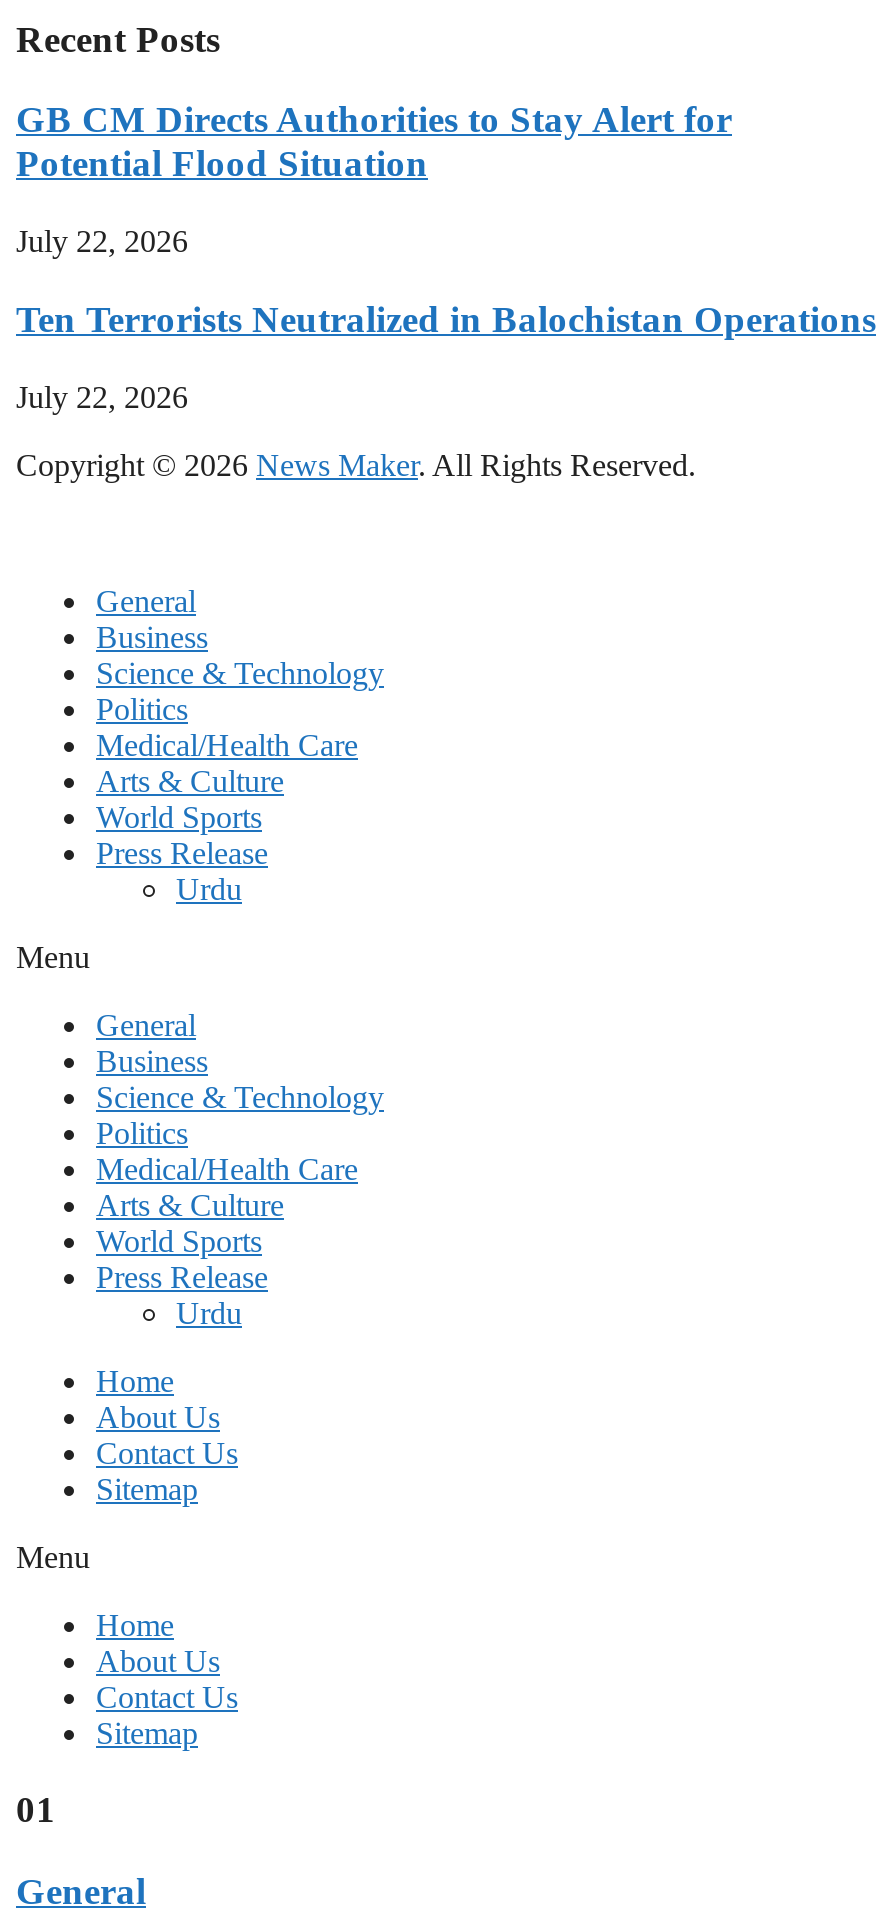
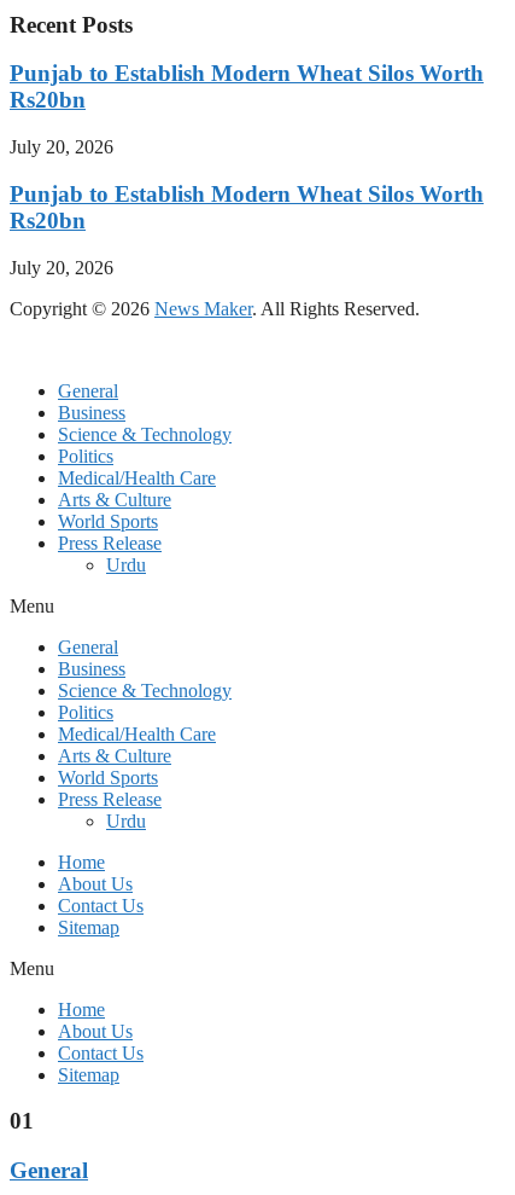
- GB CM Directs Authorities to Stay Alert for
- Potential Flood Situation
+ Punjab to Establish Modern Wheat Silos Worth
+ Rs20bn

- July 22, 2026
+ July 20, 2026

- Ten Terrorists Neutralized in Balochistan Operations
+ Punjab to Establish Modern Wheat Silos Worth
+ Rs20bn

- July 22, 2026
+ July 20, 2026
